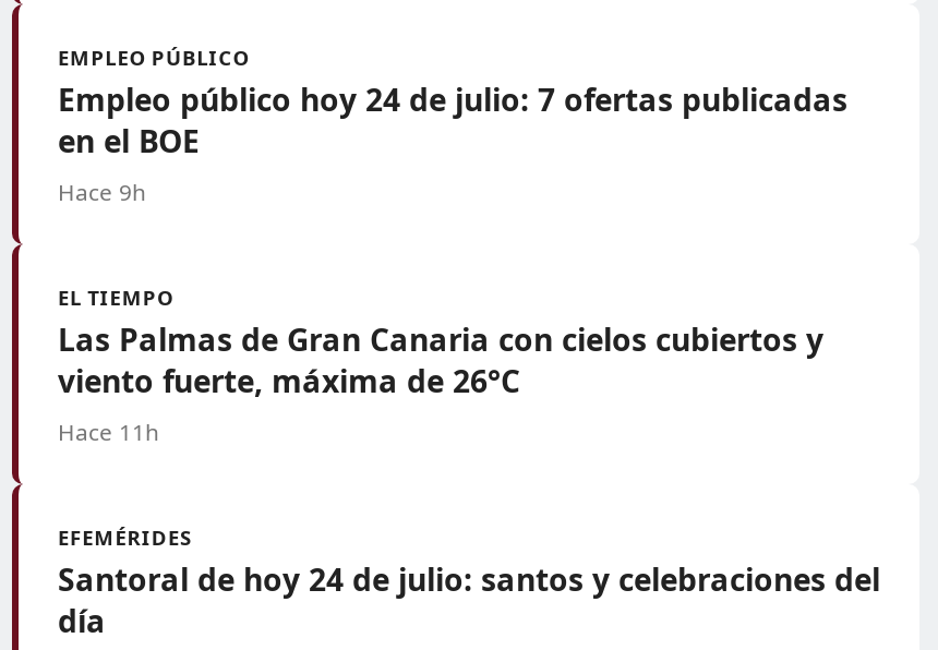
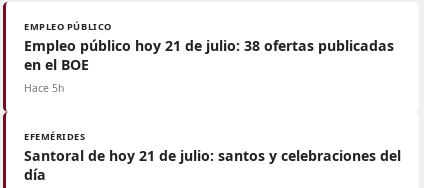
- Empleo público hoy 24 de julio: 7 ofertas publicadas
+ Empleo público hoy 21 de julio: 38 ofertas publicadas

- Hace 9h
- EL TIEMPO
- Las Palmas de Gran Canaria con cielos cubiertos y
- viento fuerte, máxima de 26°C
- Hace 11h
+ Hace 5h

- Santoral de hoy 24 de julio: santos y celebraciones del
+ Santoral de hoy 21 de julio: santos y celebraciones del
